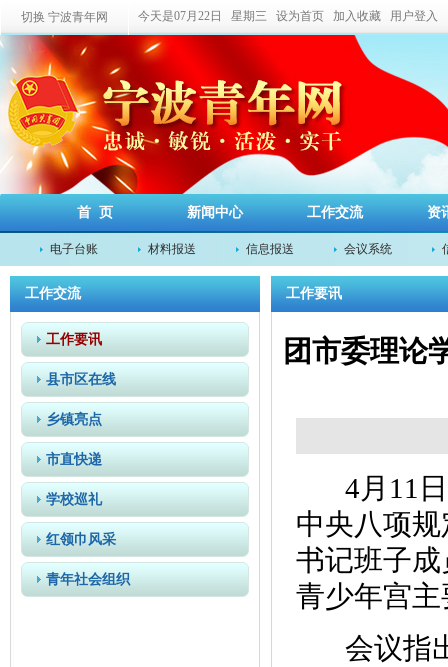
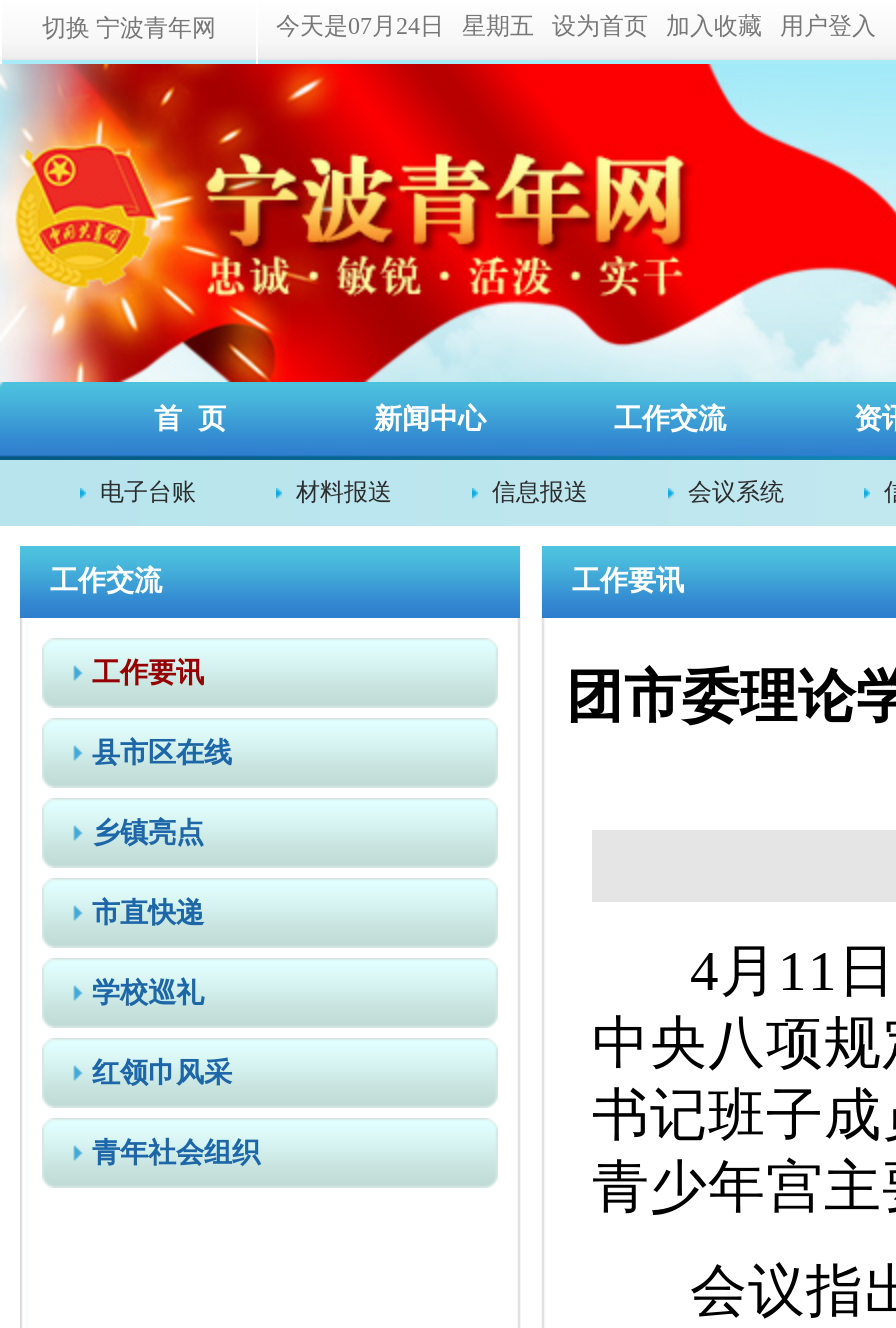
- 今天是07月22日 星期三设为首页
+ 今天是07月24日 星期五设为首页
